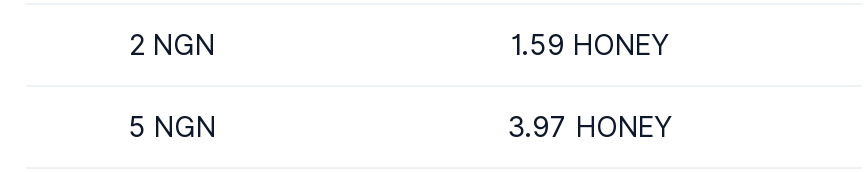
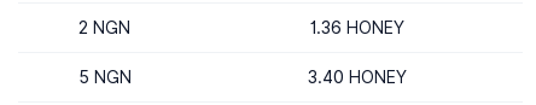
- 1.59 HONEY
+ 1.36 HONEY

- 3.97 HONEY
+ 3.40 HONEY
